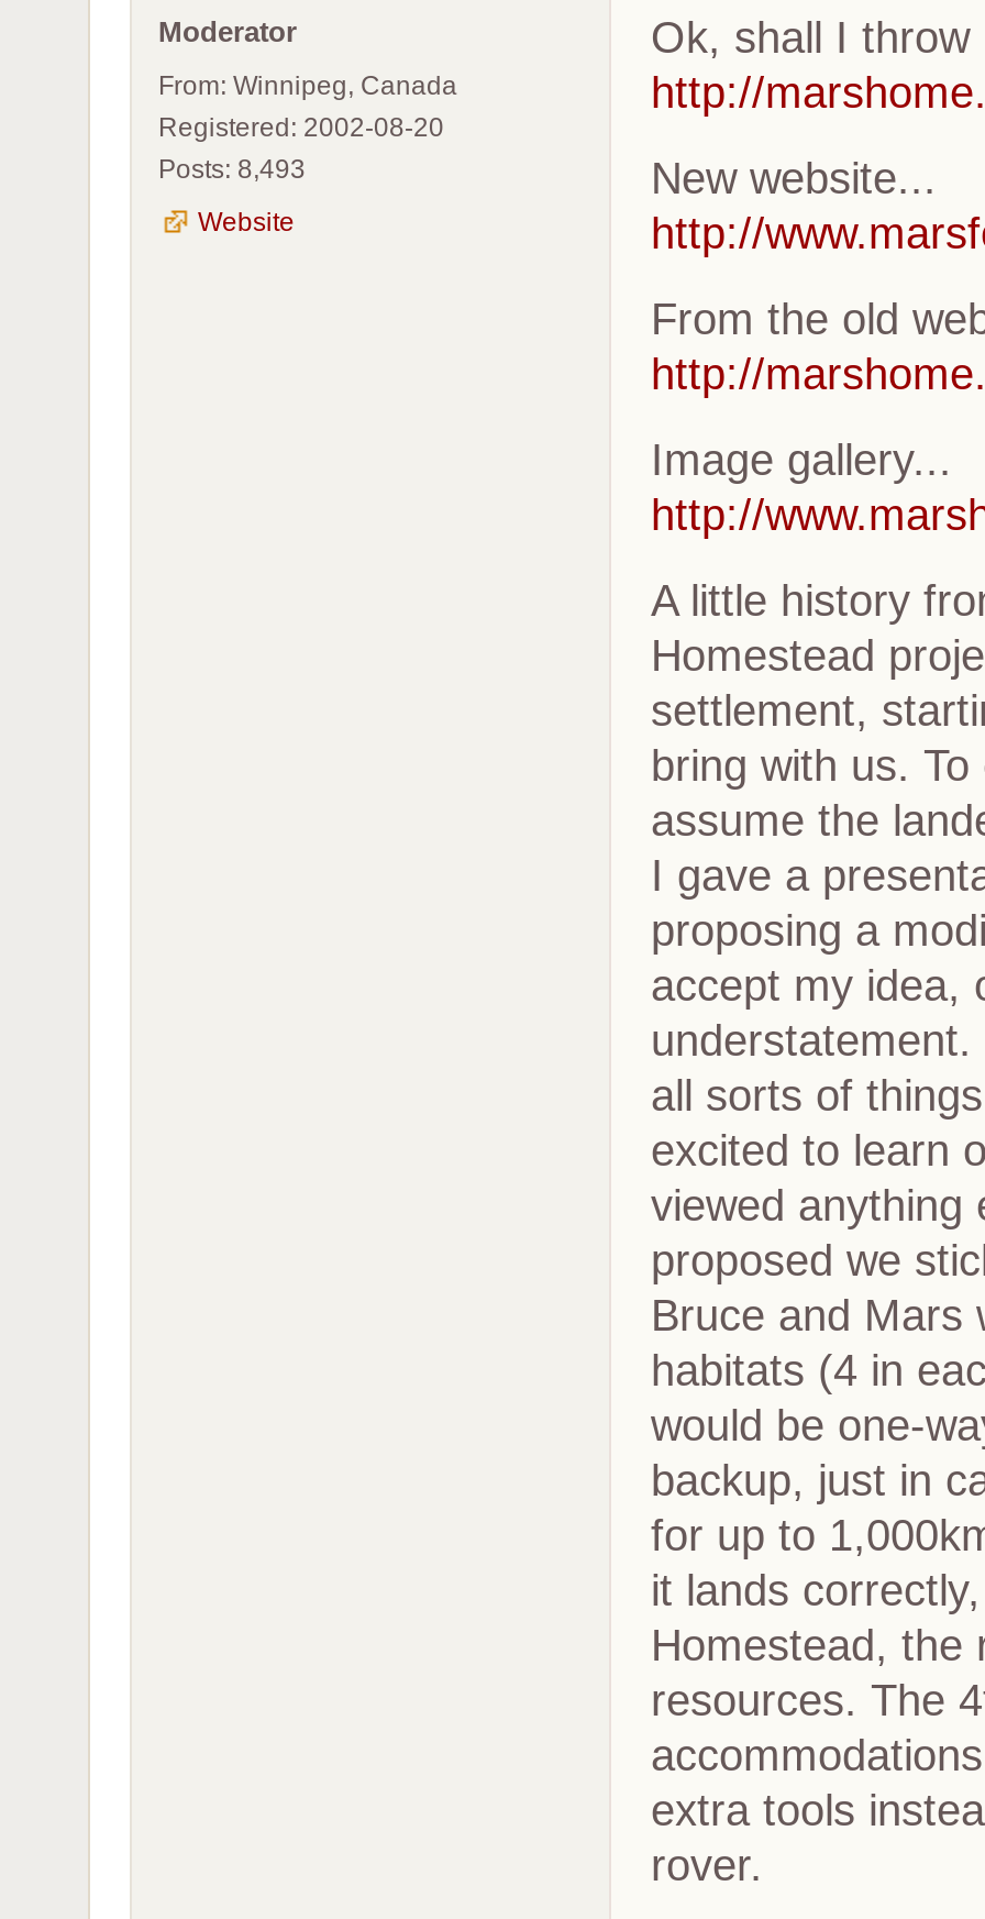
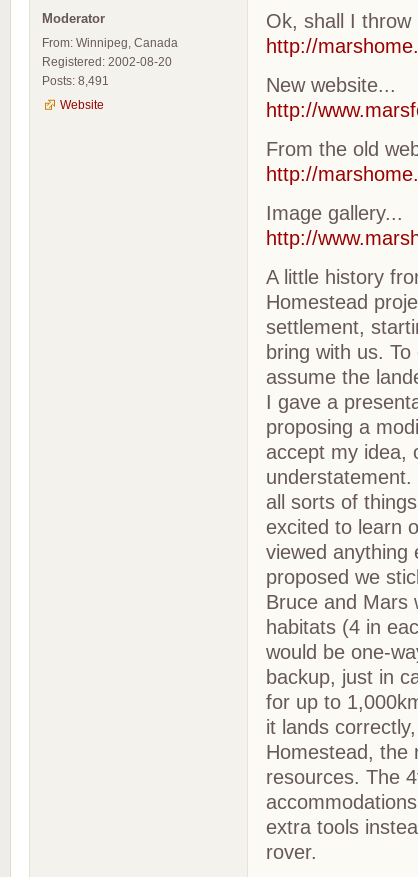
- Posts: 8,493
+ Posts: 8,491
